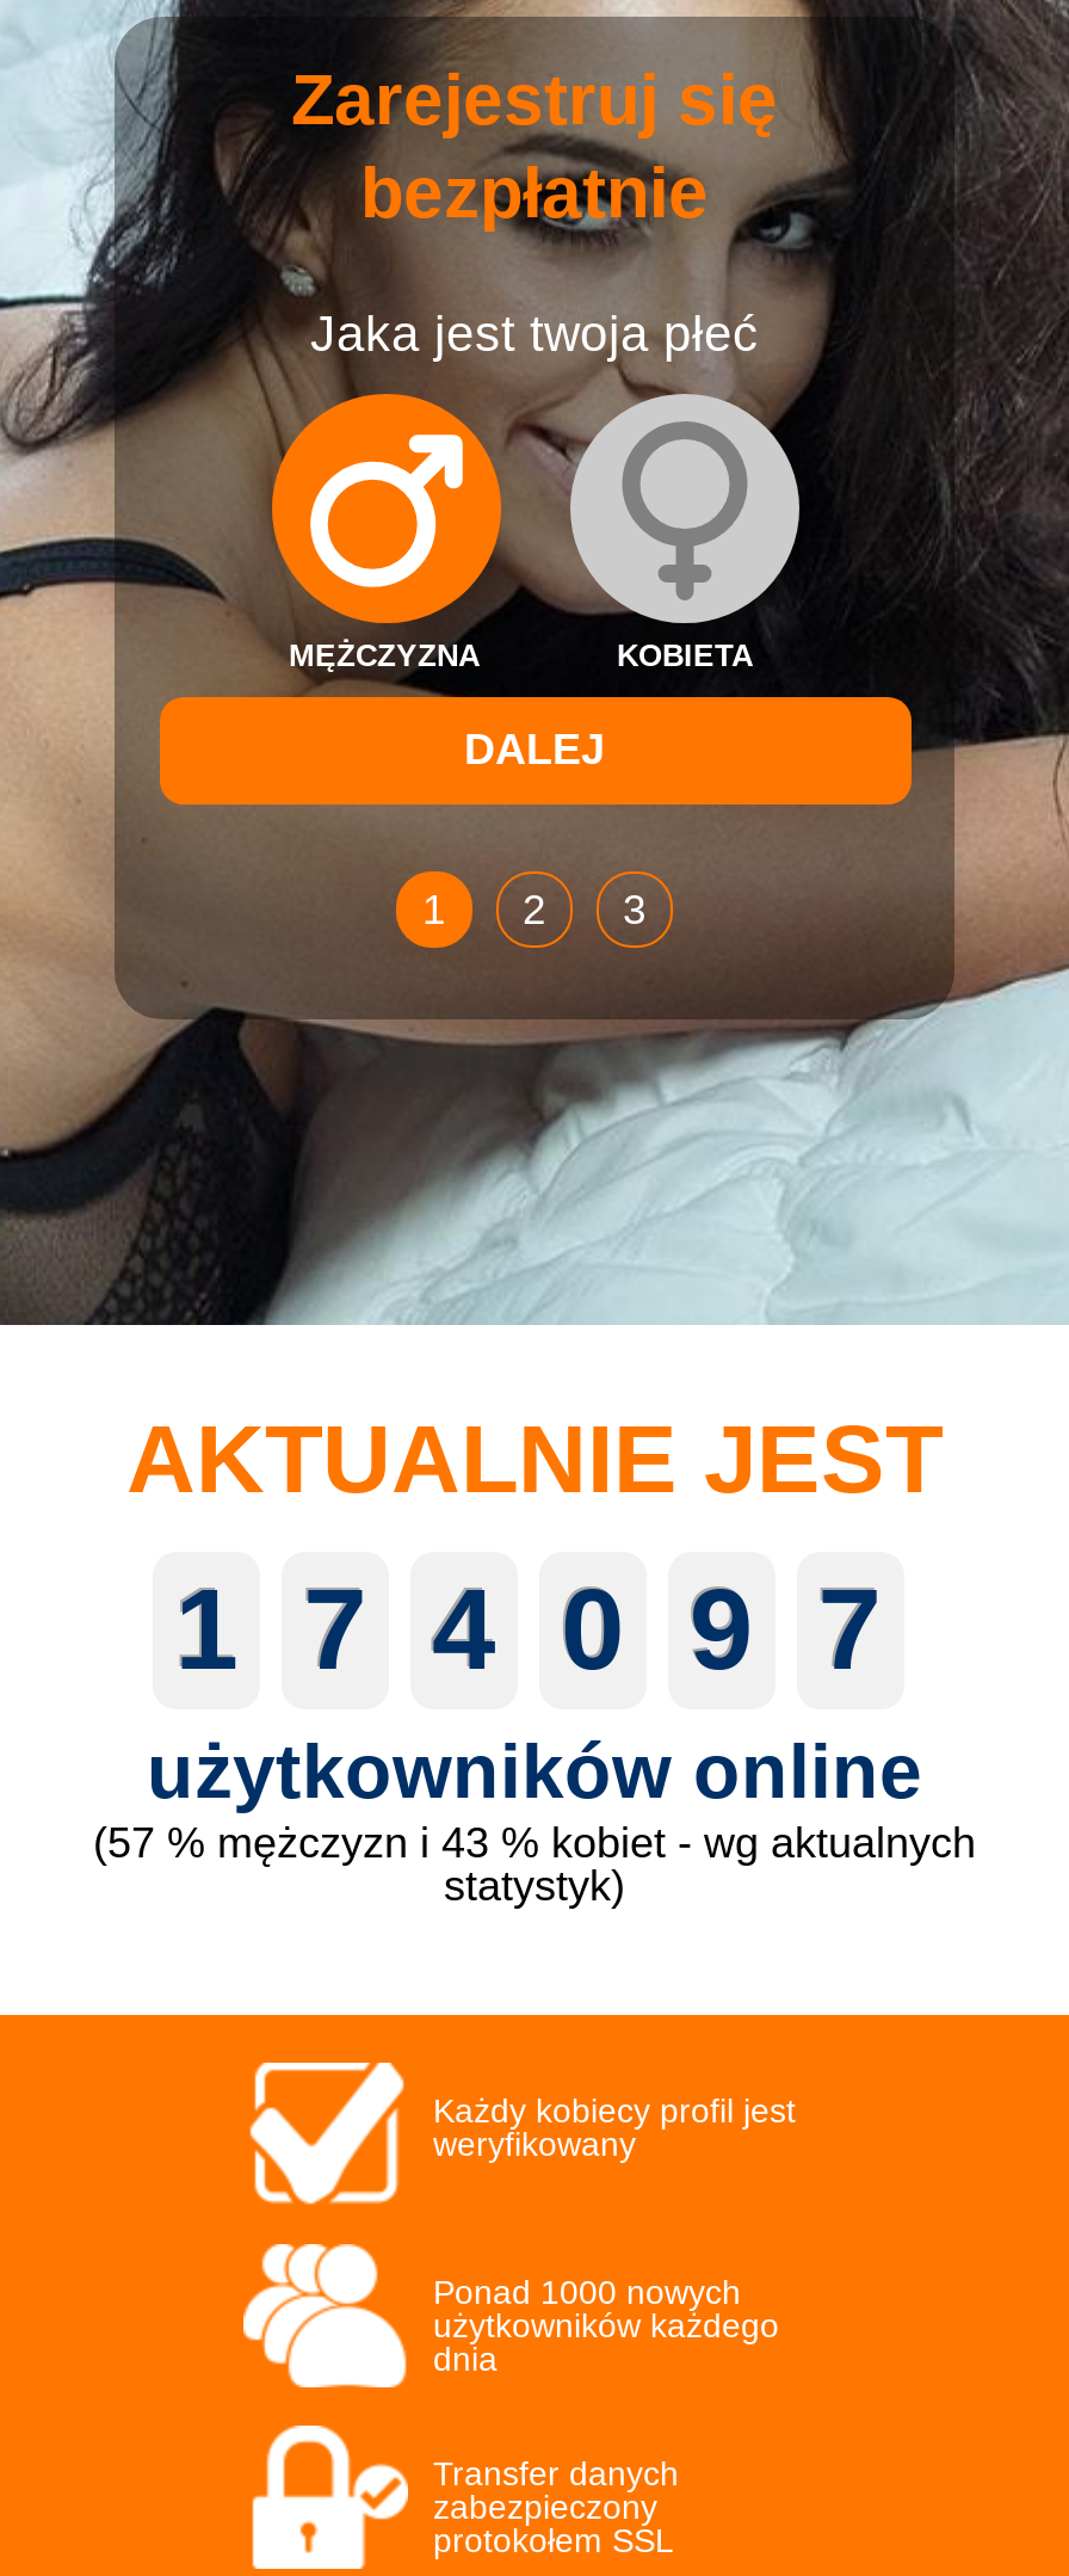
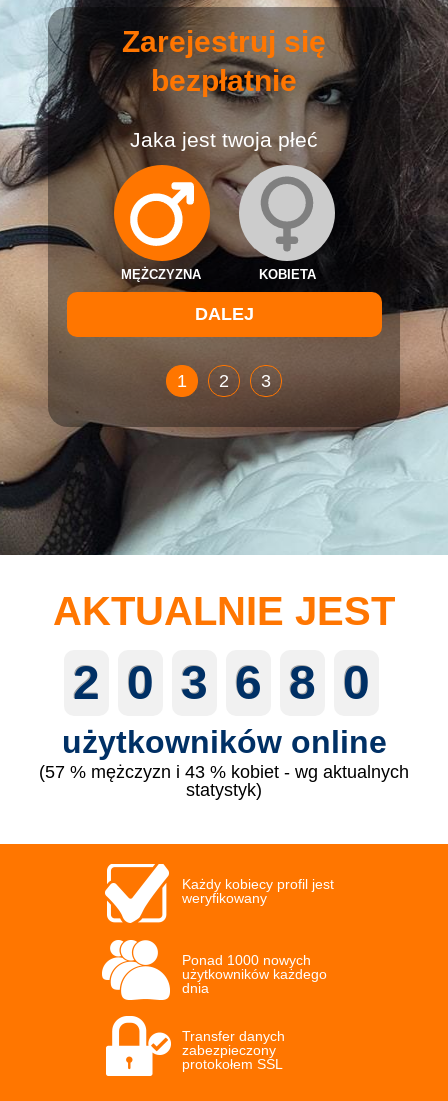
- 1 7 4 0 9 7
+ 2 0 3 6 8 0
